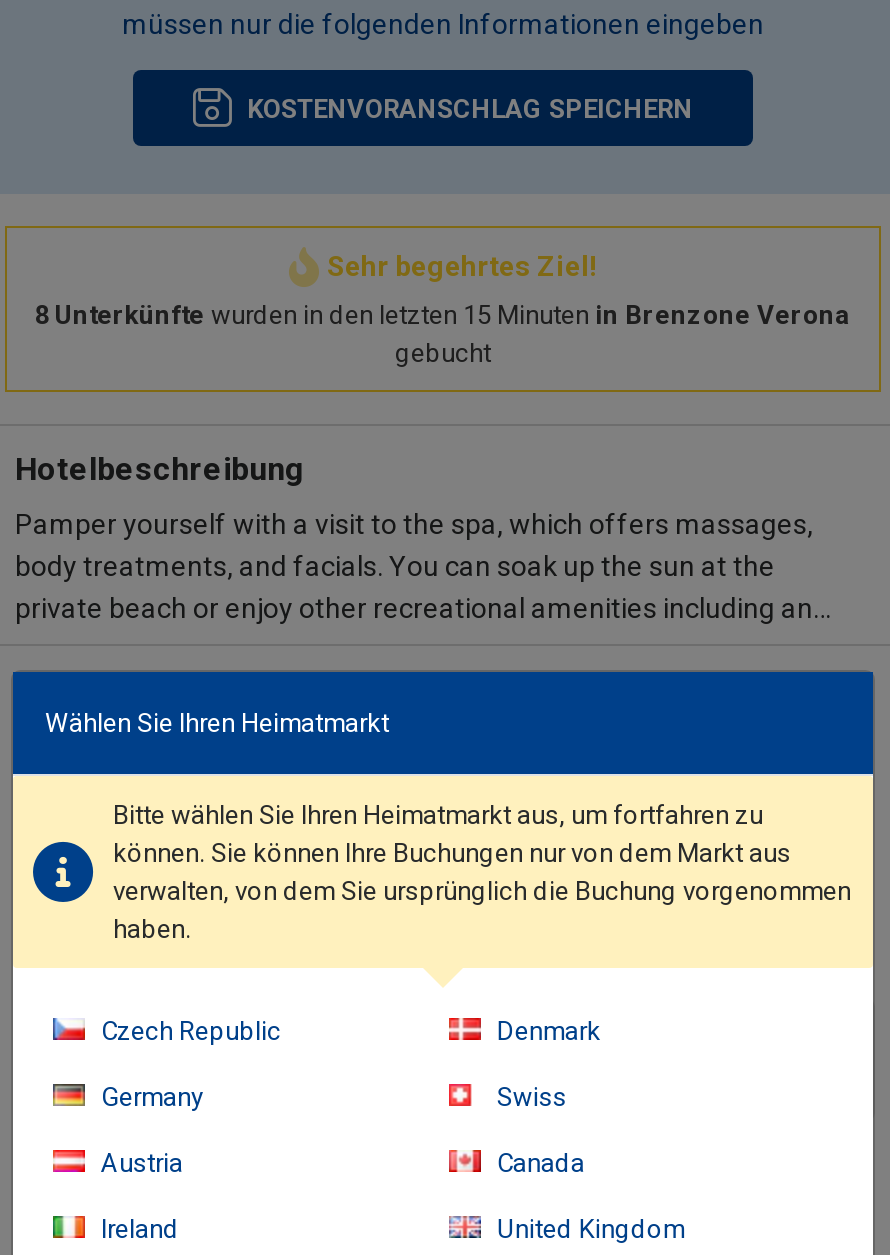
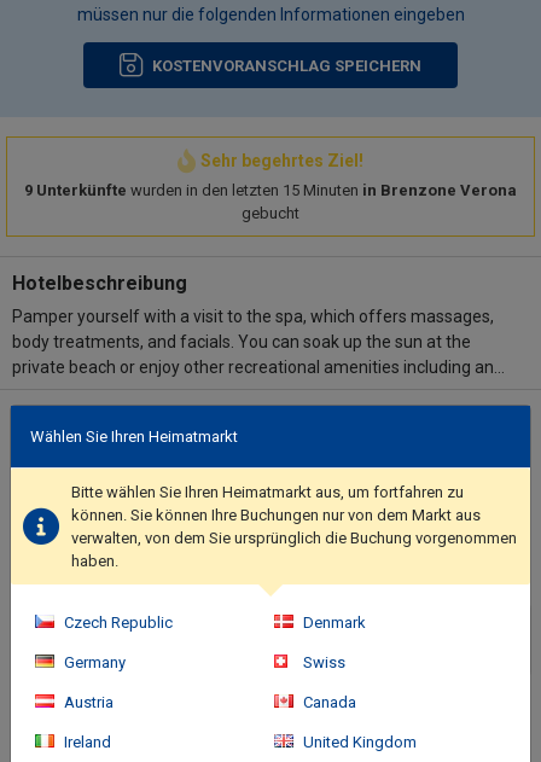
- 8 Unterkünfte wurden in den letzten 15 Minuten in Brenzone Verona
+ 9 Unterkünfte wurden in den letzten 15 Minuten in Brenzone Verona
